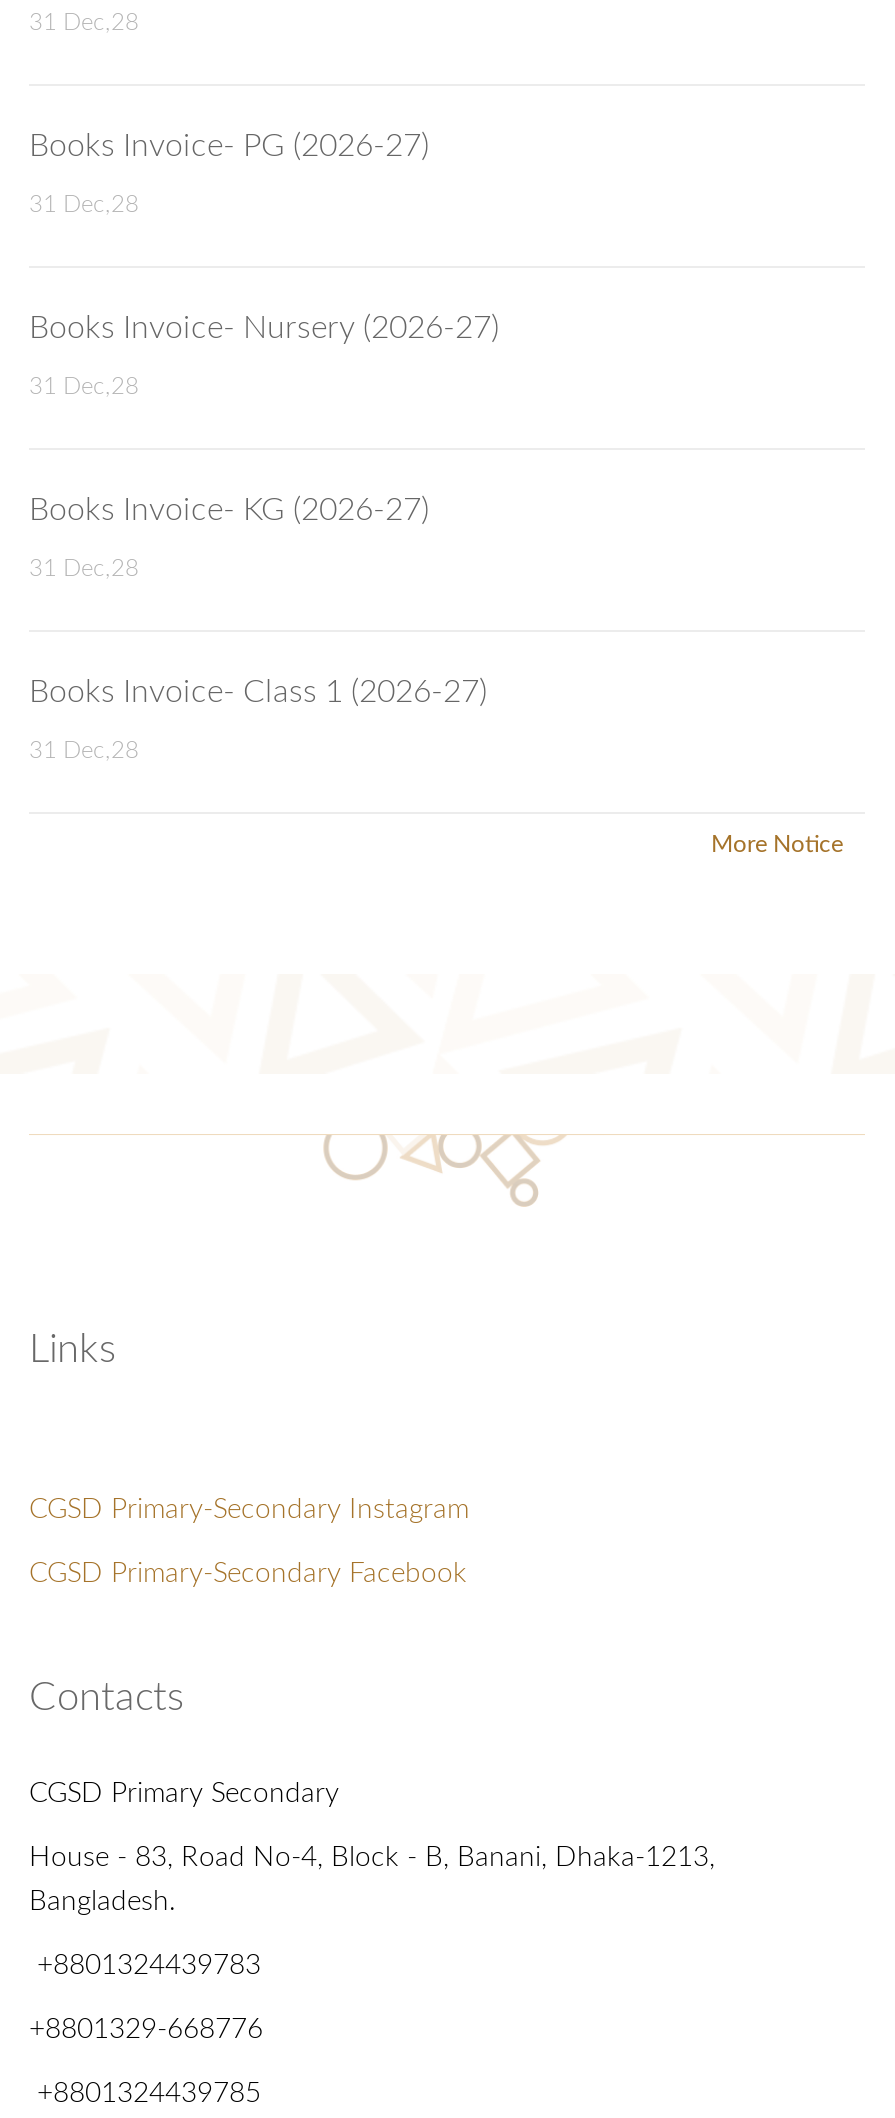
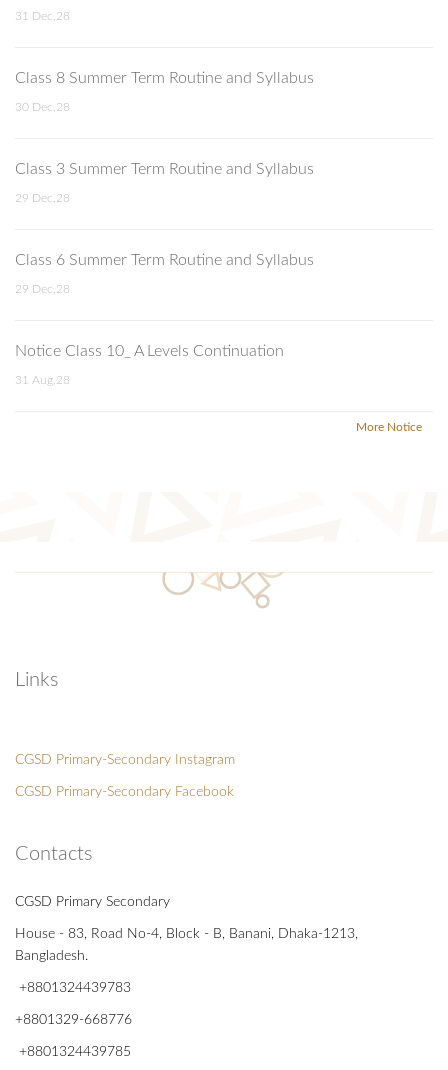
- Books Invoice- PG (2026-27)
+ Class 8 Summer Term Routine and Syllabus

- 31 Dec,28
+ 30 Dec,28

- Books Invoice- Nursery (2026-27)
+ Class 3 Summer Term Routine and Syllabus

- 31 Dec,28
+ 29 Dec,28

- Books Invoice- KG (2026-27)
+ Class 6 Summer Term Routine and Syllabus

- 31 Dec,28
+ 29 Dec,28

- Books Invoice- Class 1 (2026-27)
+ Notice Class 10_ A Levels Continuation

- 31 Dec,28
+ 31 Aug,28
